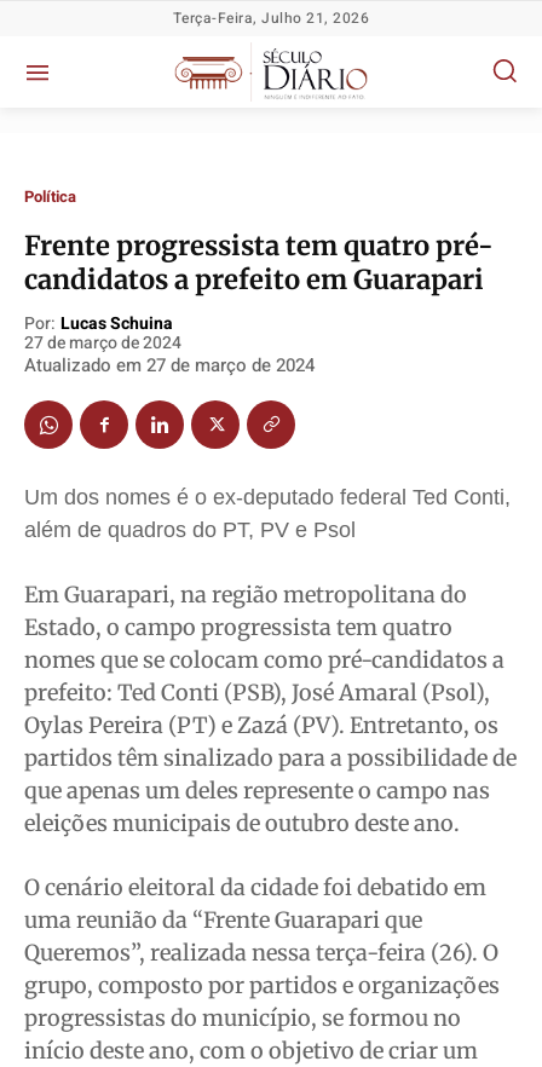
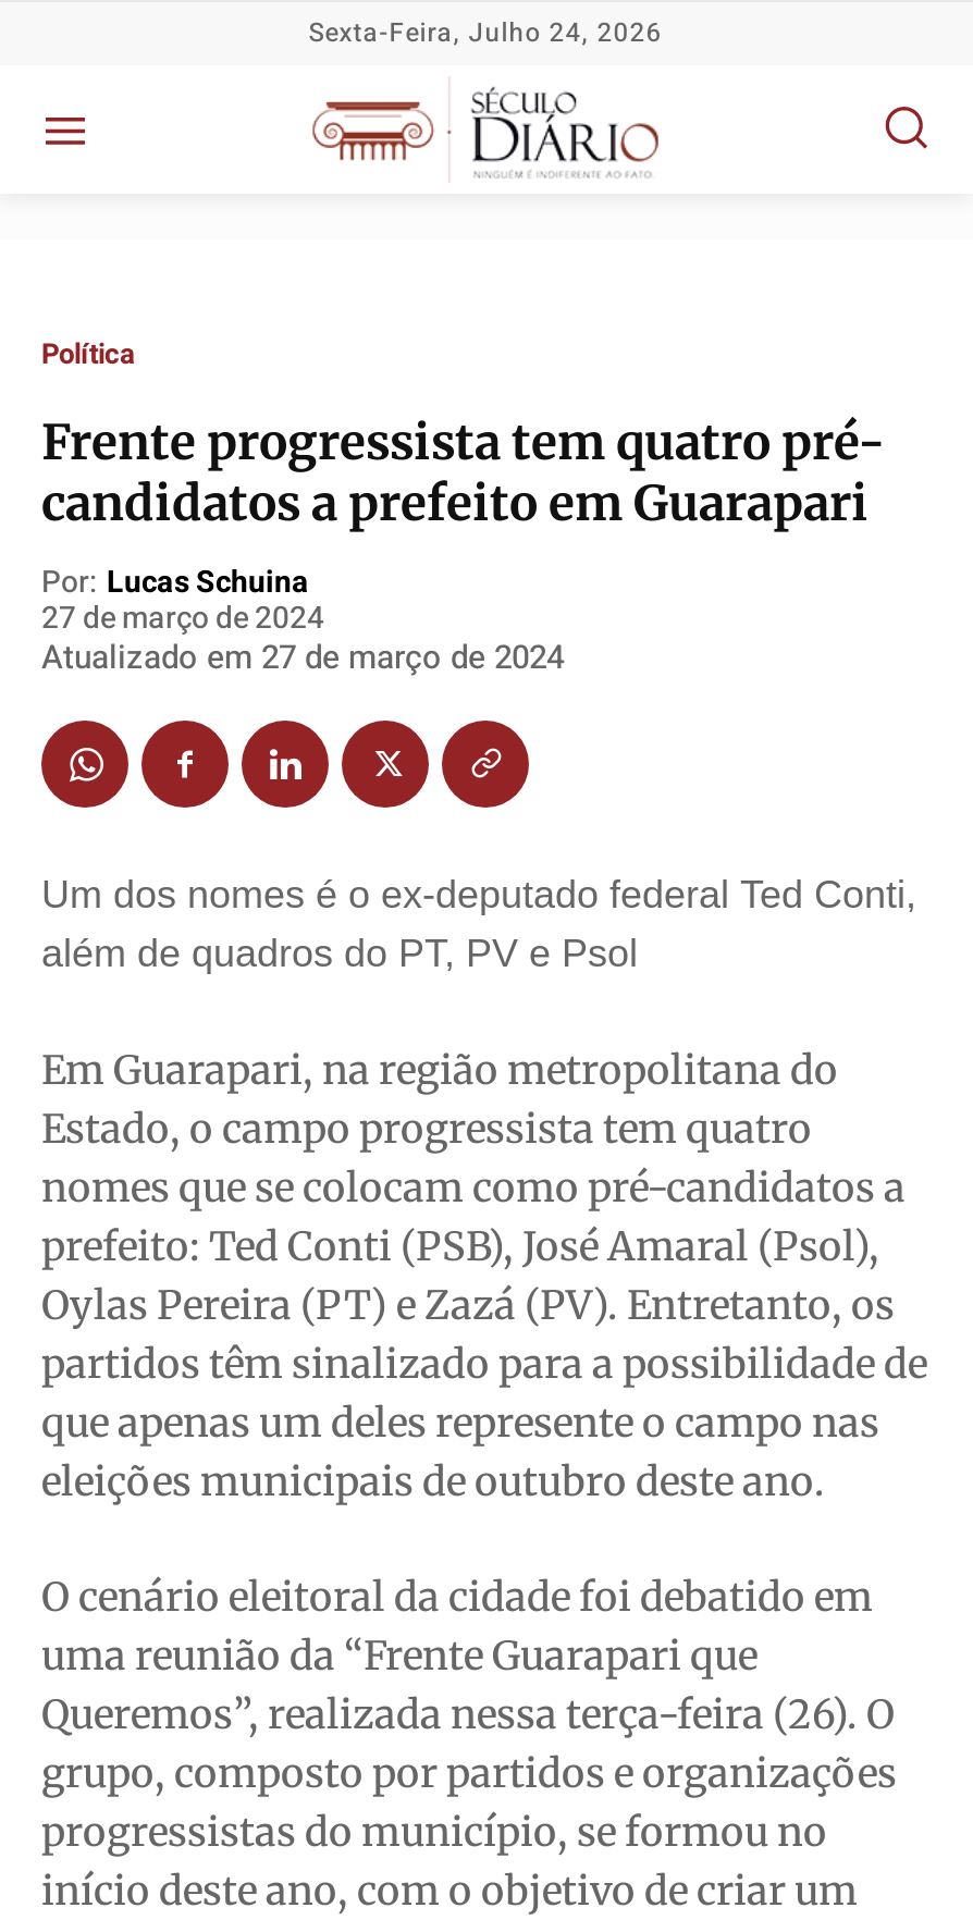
- Terça-Feira, Julho 21, 2026
+ Sexta-Feira, Julho 24, 2026
